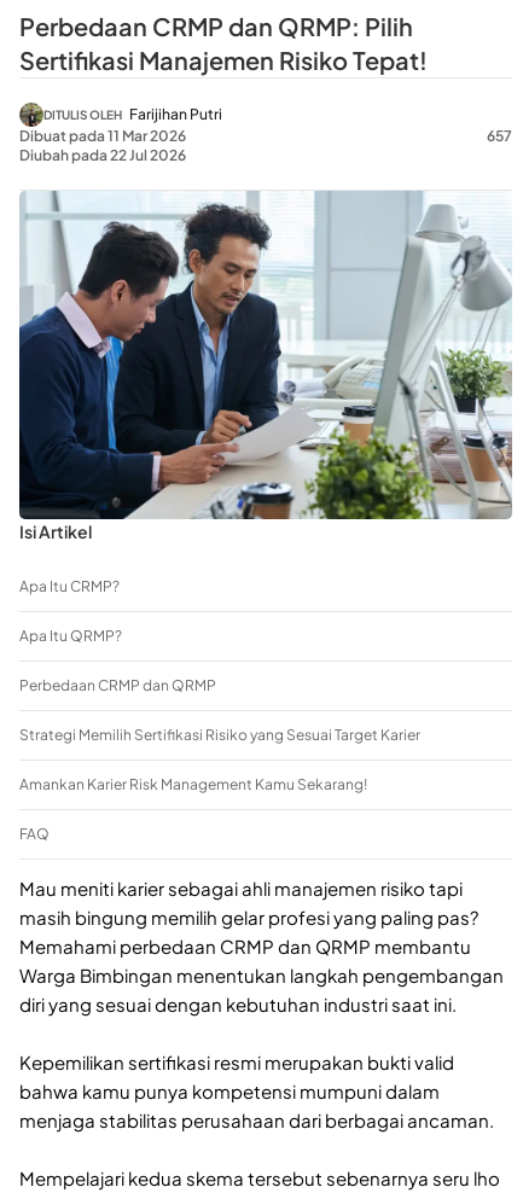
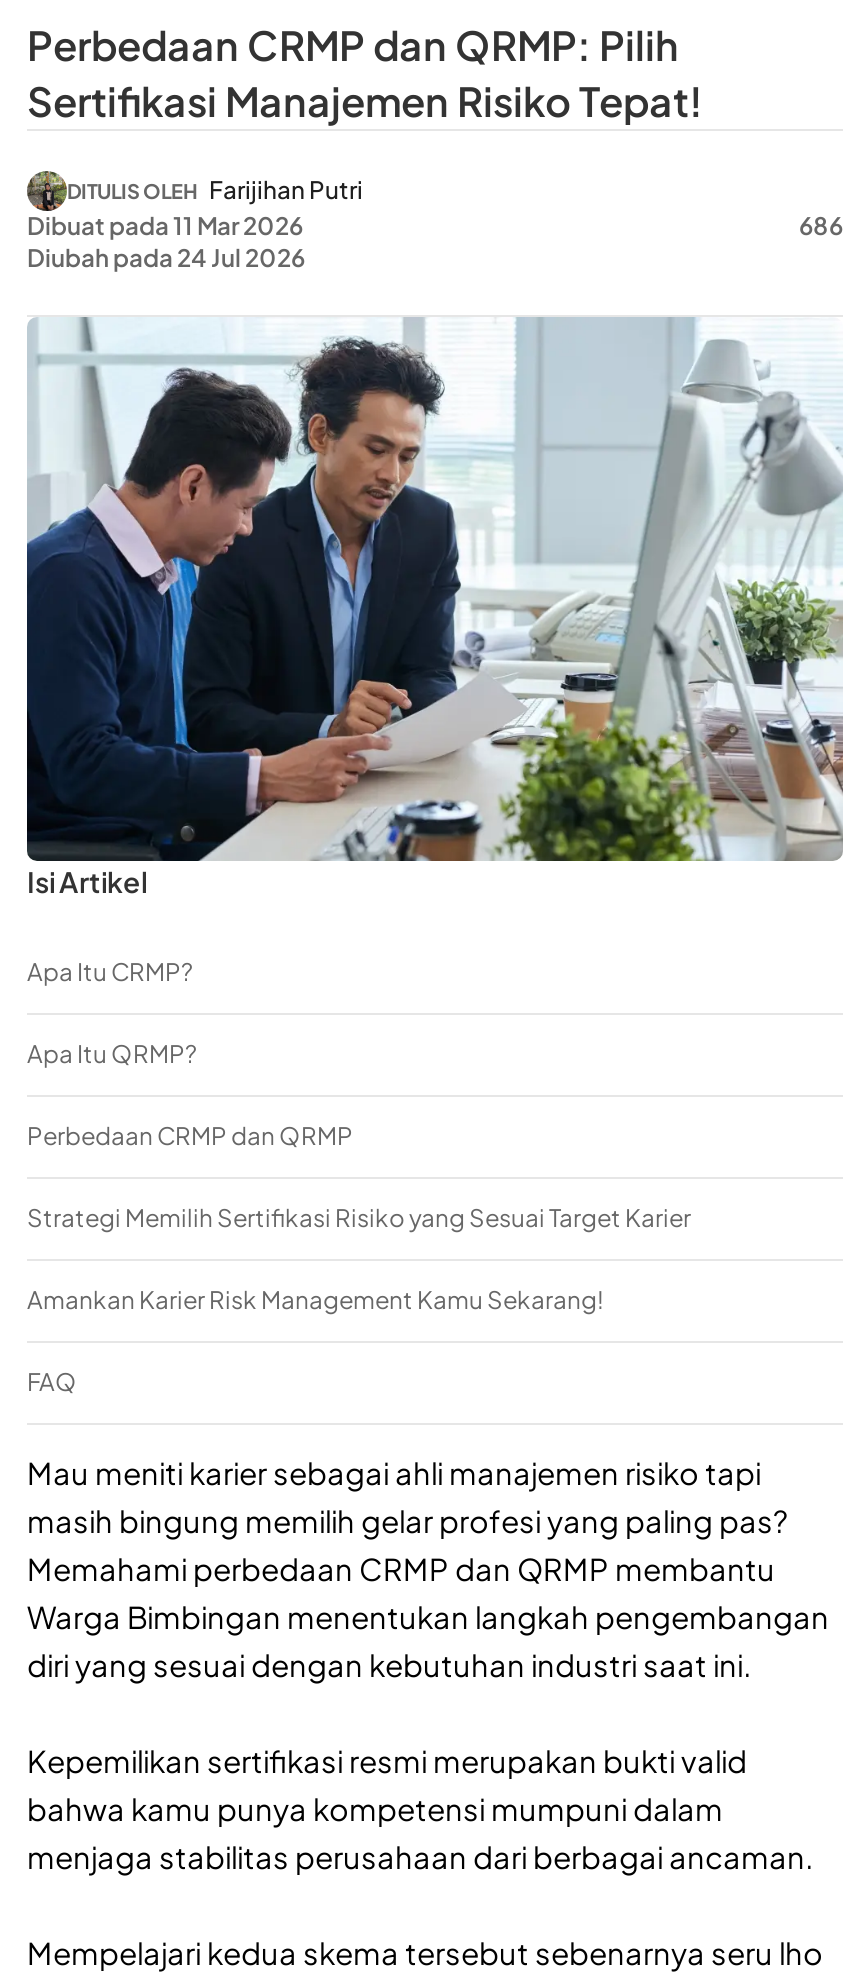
- 657
+ 686

- Diubah pada 22 Jul 2026
+ Diubah pada 24 Jul 2026
